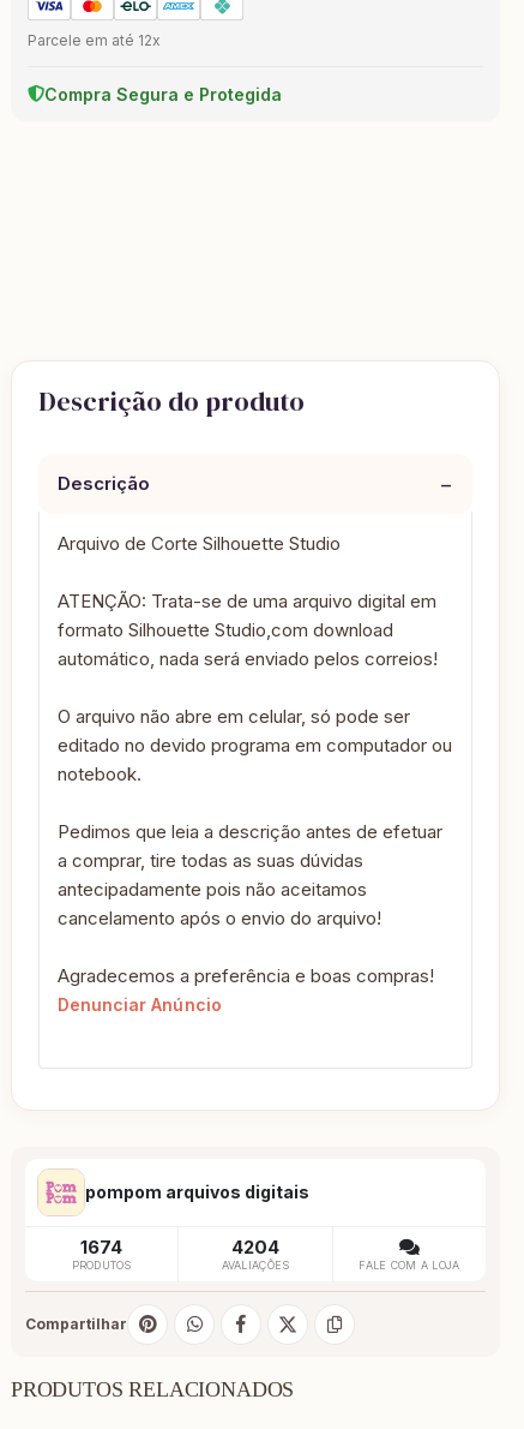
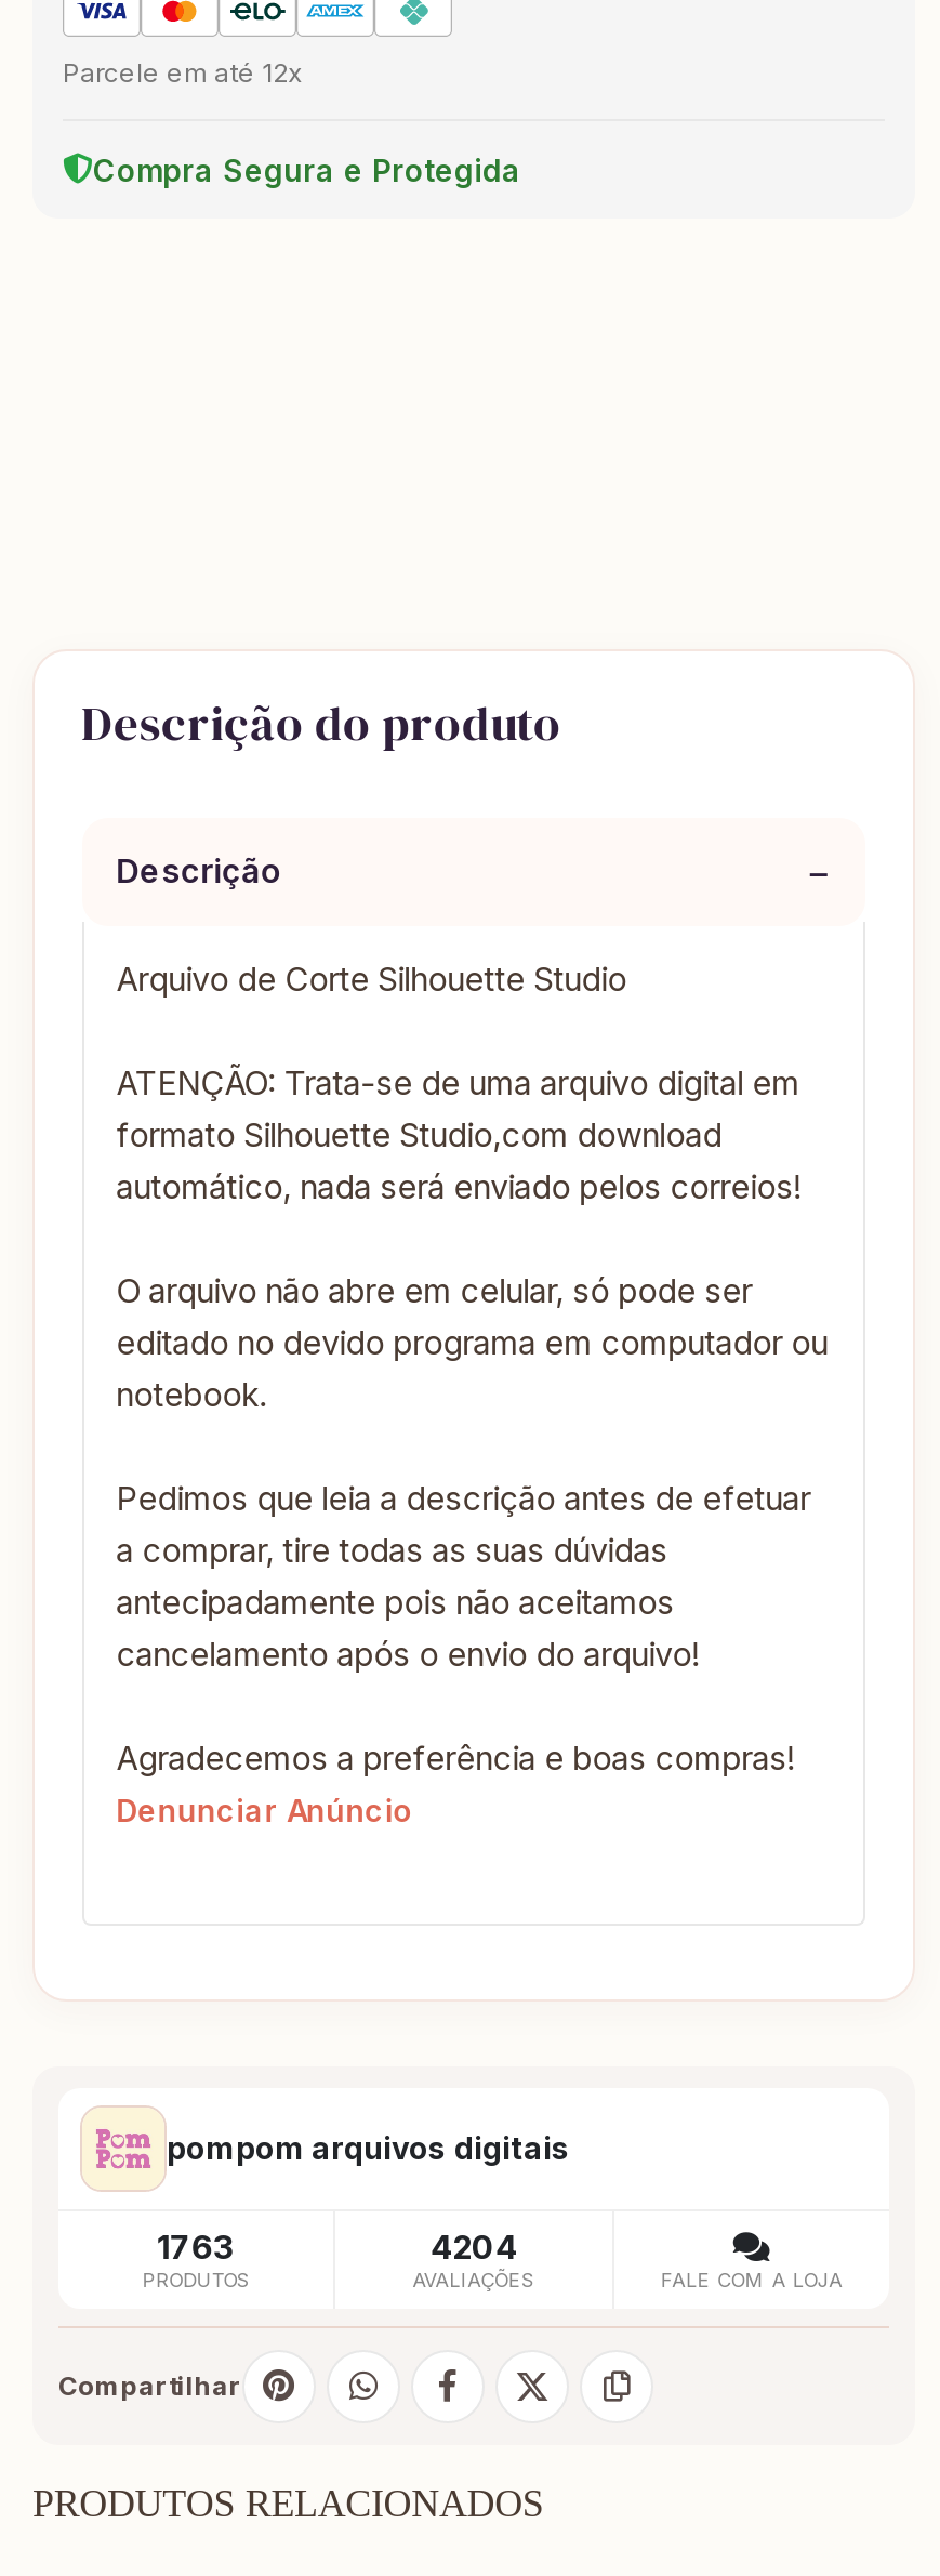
- 1674
+ 1763
